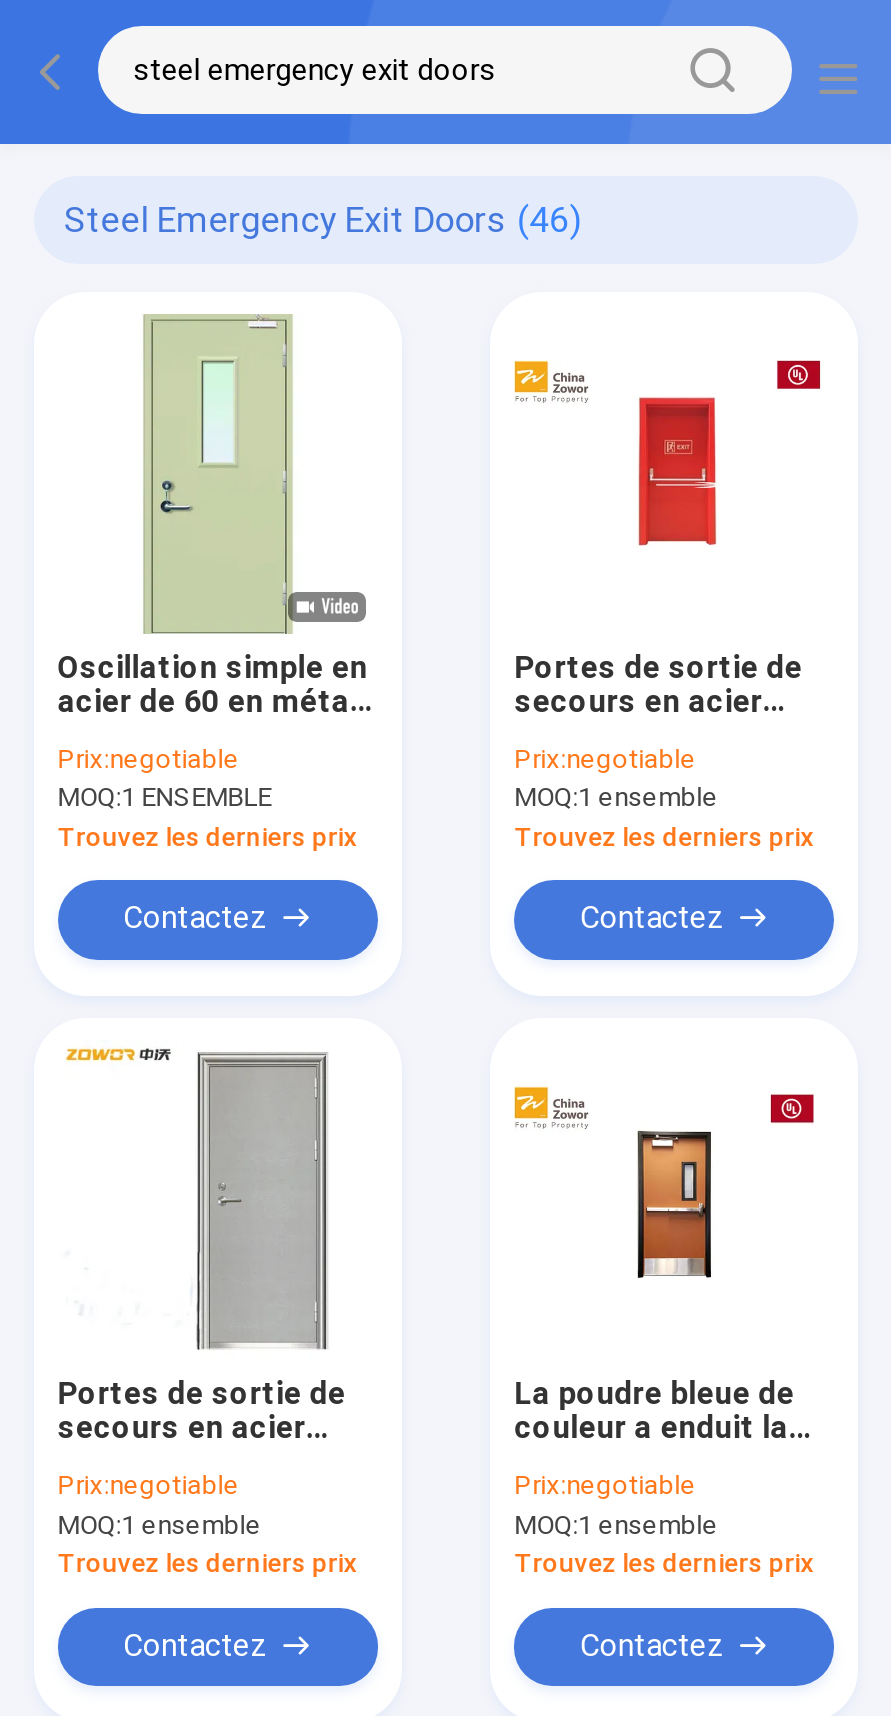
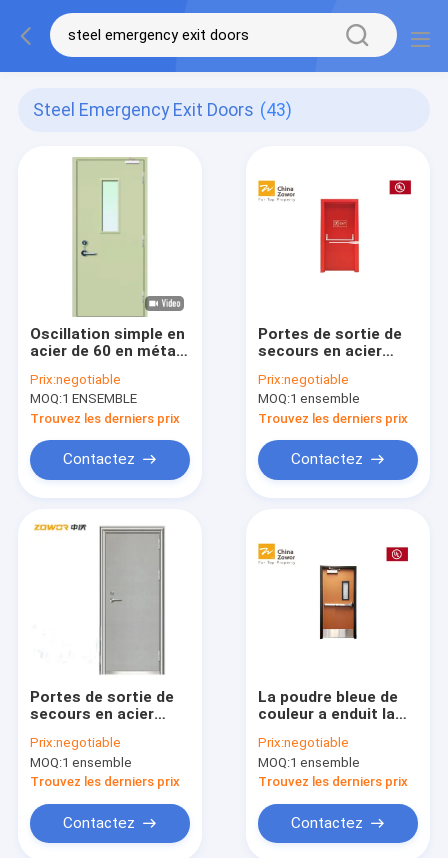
- Steel Emergency Exit Doors (46)
+ Steel Emergency Exit Doors (43)
